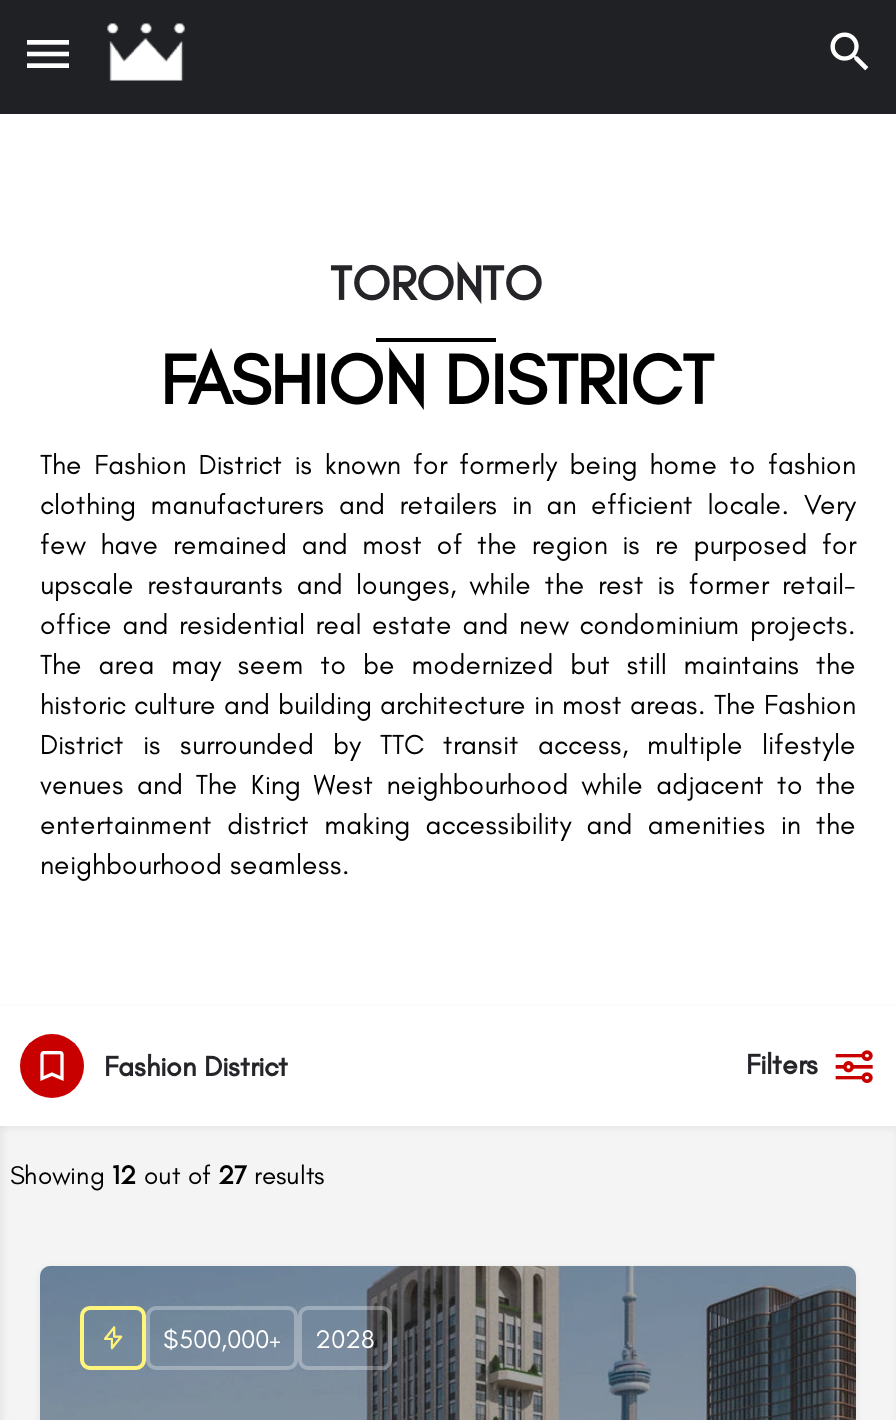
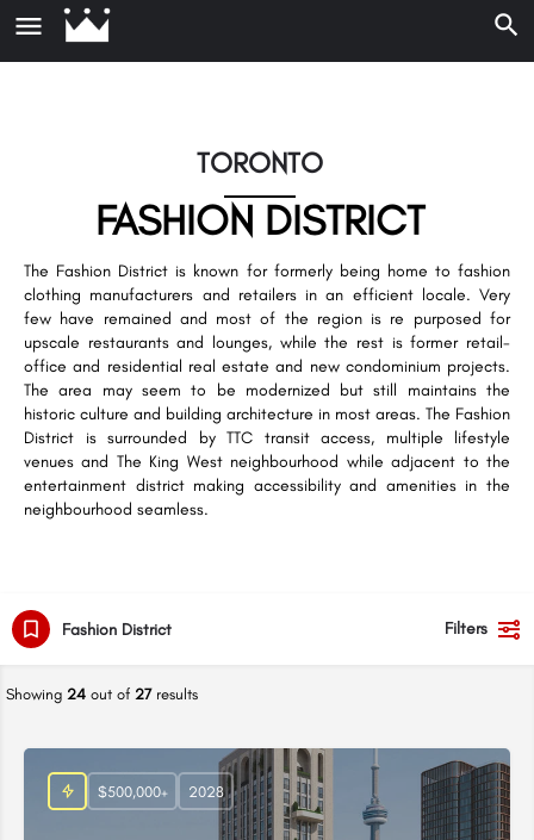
- Showing 12 out of 27 results
+ Showing 24 out of 27 results
